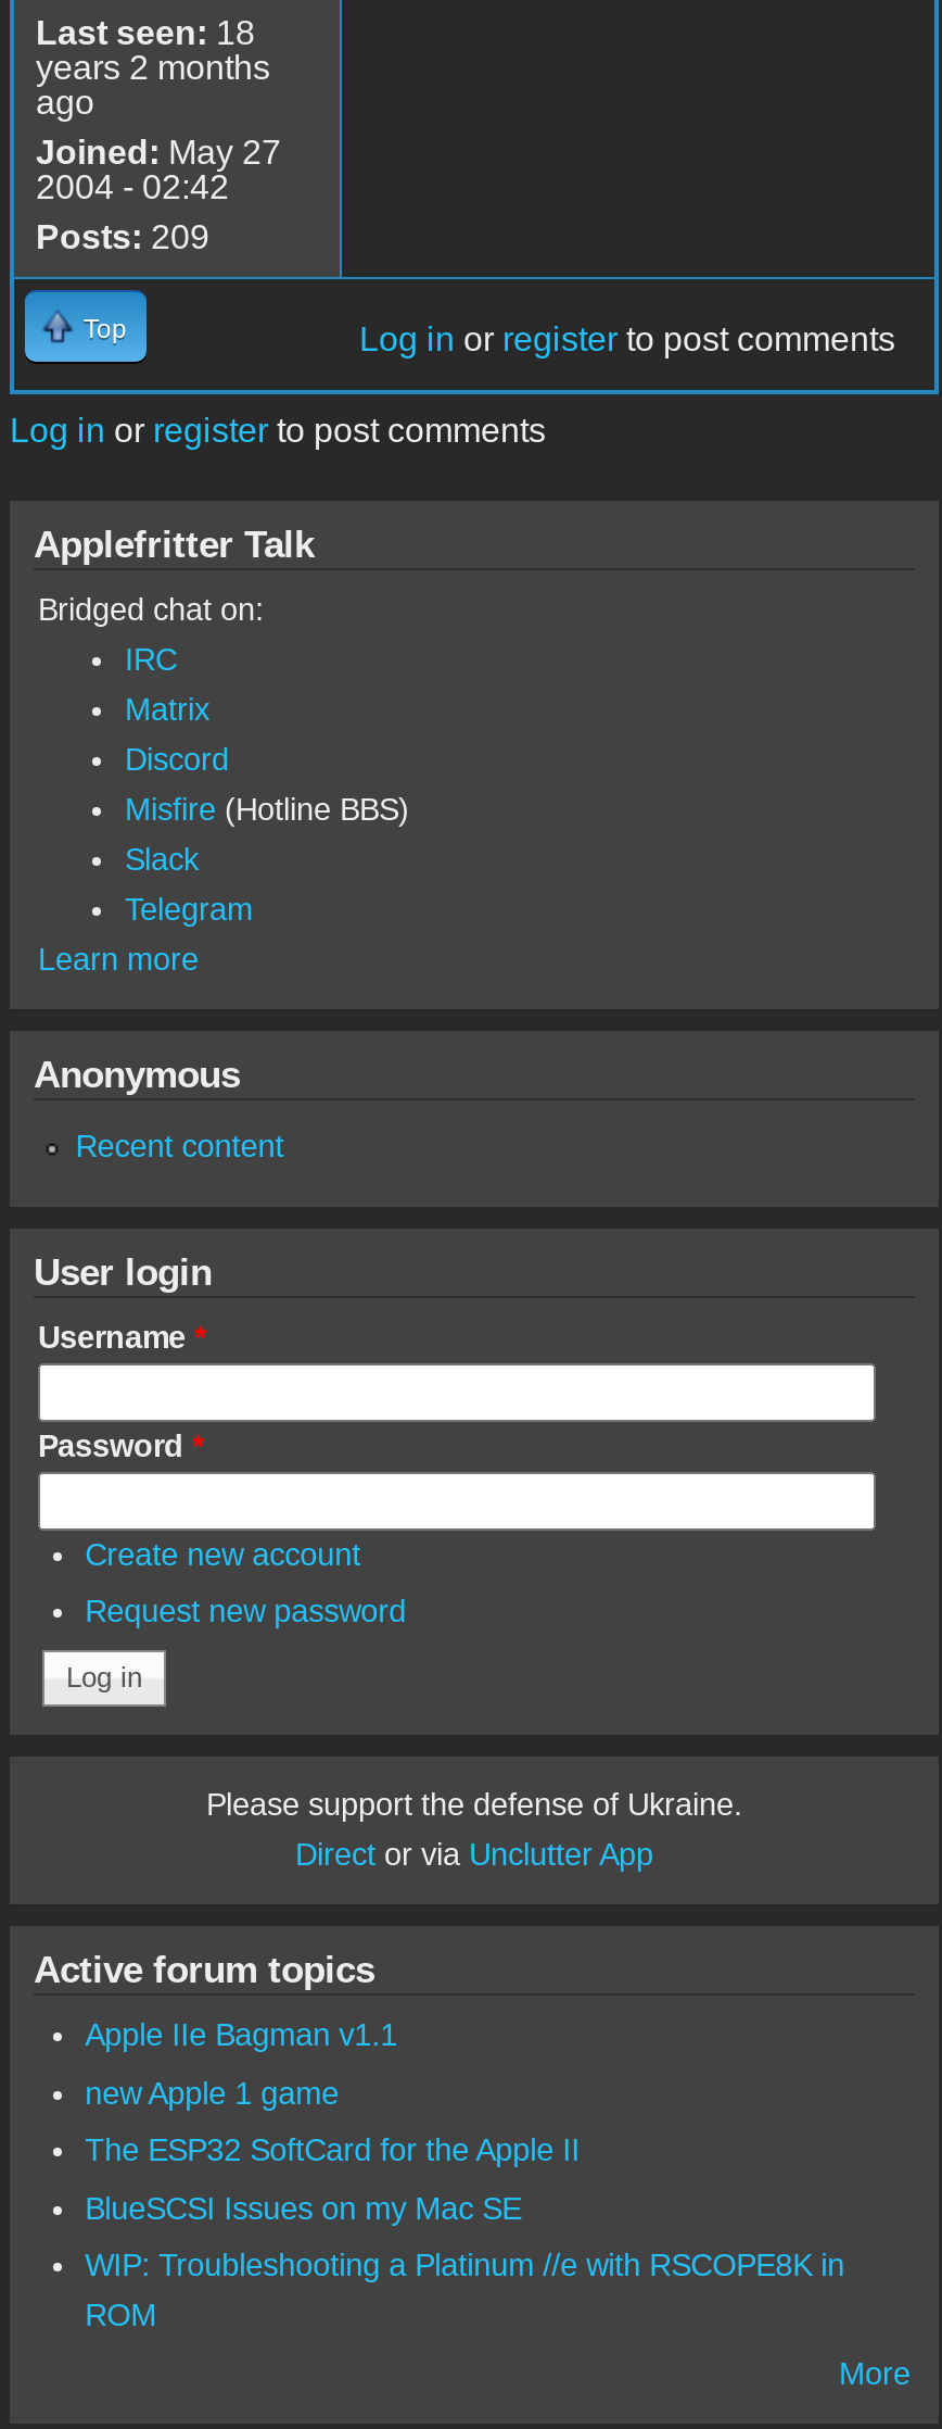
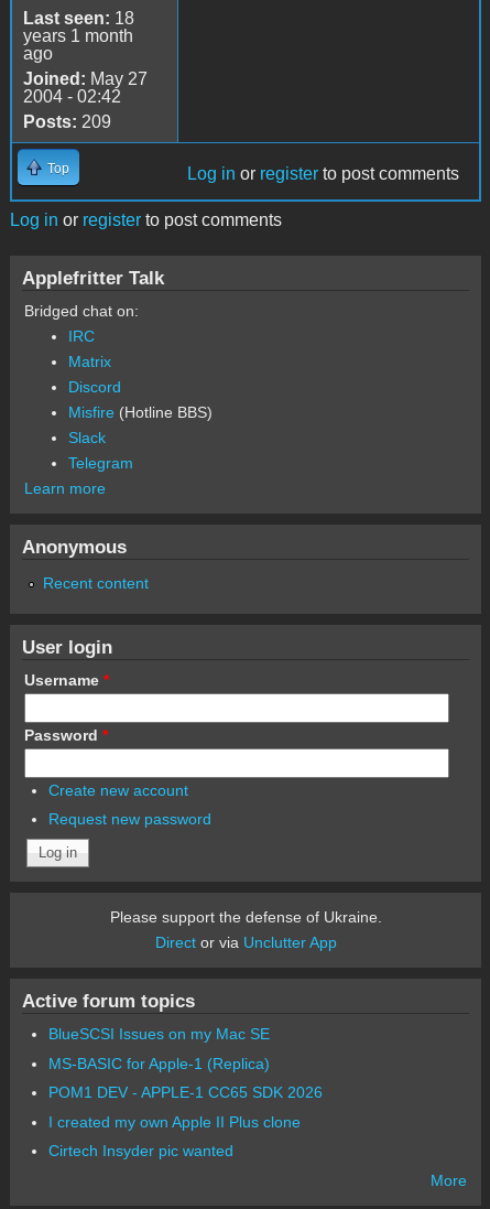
- years 2 months
+ years 1 month

- Apple IIe Bagman v1.1
- new Apple 1 game
- The ESP32 SoftCard for the Apple II

moved up: BlueSCSI Issues on my Mac SE

- WIP: Troubleshooting a Platinum //e with RSCOPE8K in
- ROM
+ MS-BASIC for Apple-1 (Replica)
+ POM1 DEV - APPLE-1 CC65 SDK 2026
+ I created my own Apple II Plus clone
+ Cirtech Insyder pic wanted
